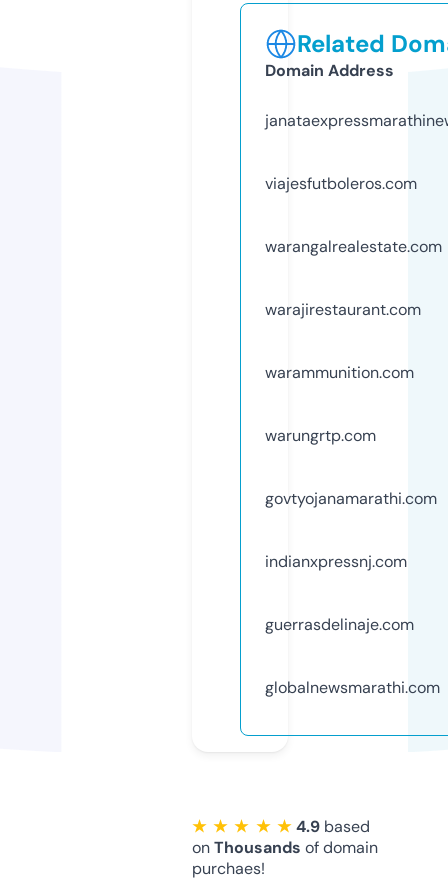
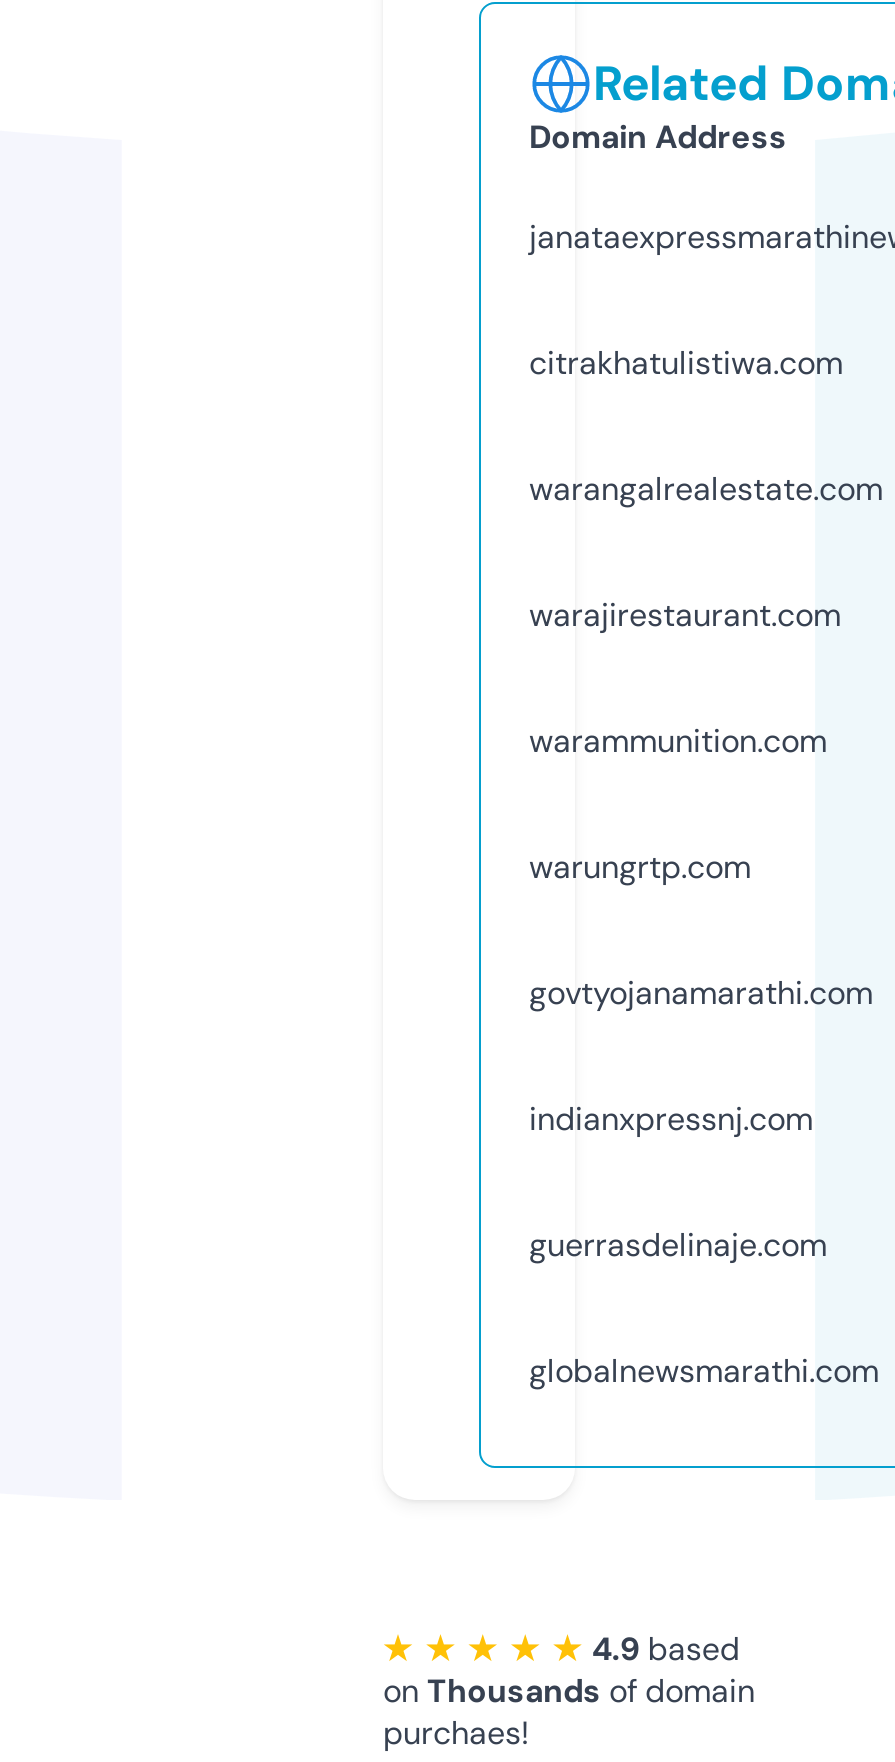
- viajesfutboleros.com
+ citrakhatulistiwa.com
